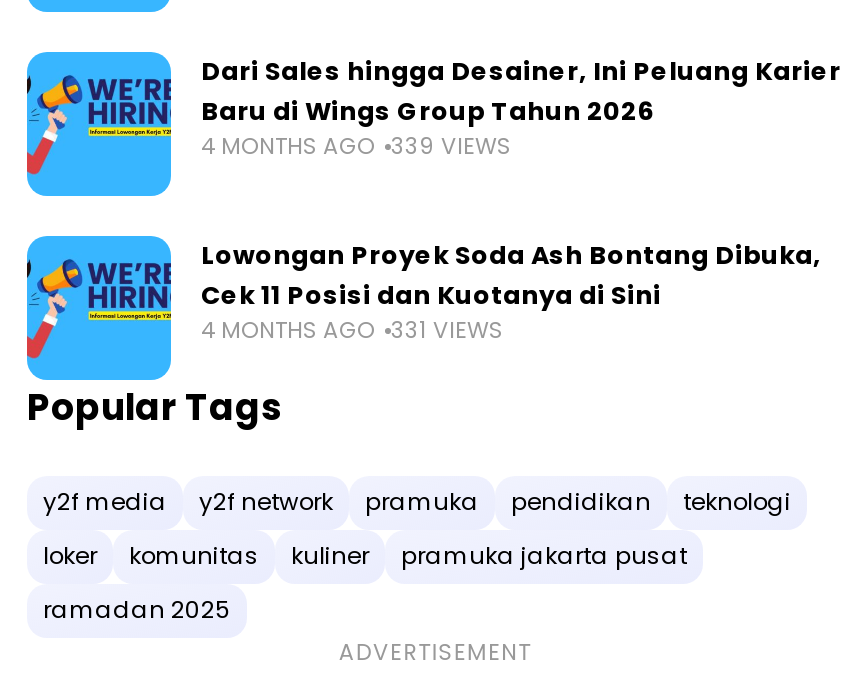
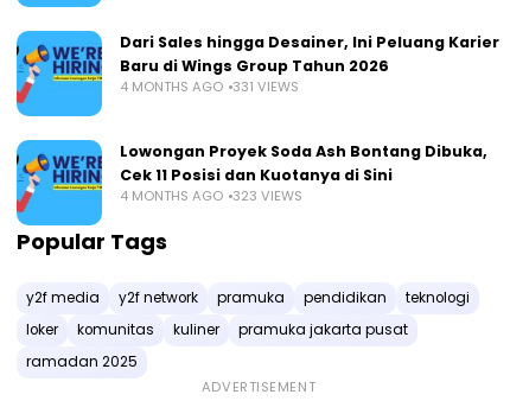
- 4 MONTHS AGO 339 VIEWS

moved up: 4 MONTHS AGO 331 VIEWS

+ 4 MONTHS AGO 323 VIEWS
